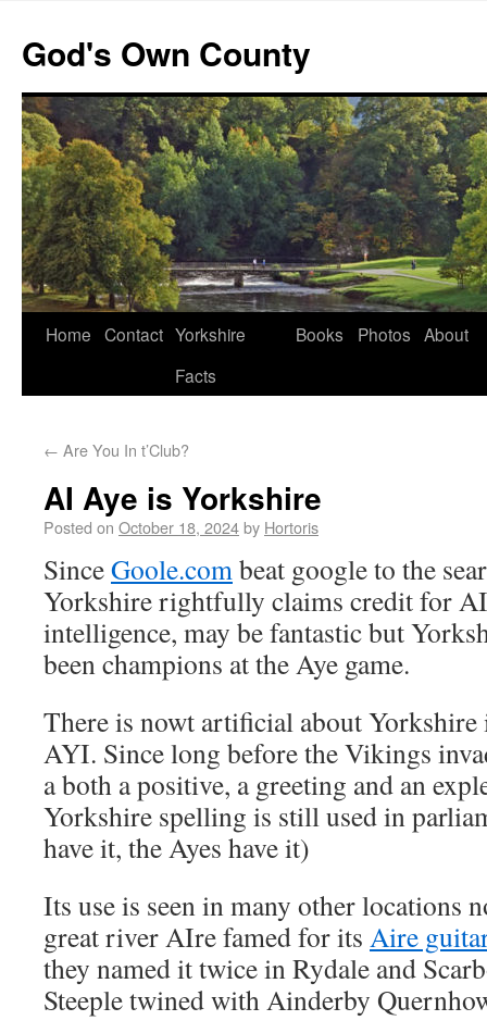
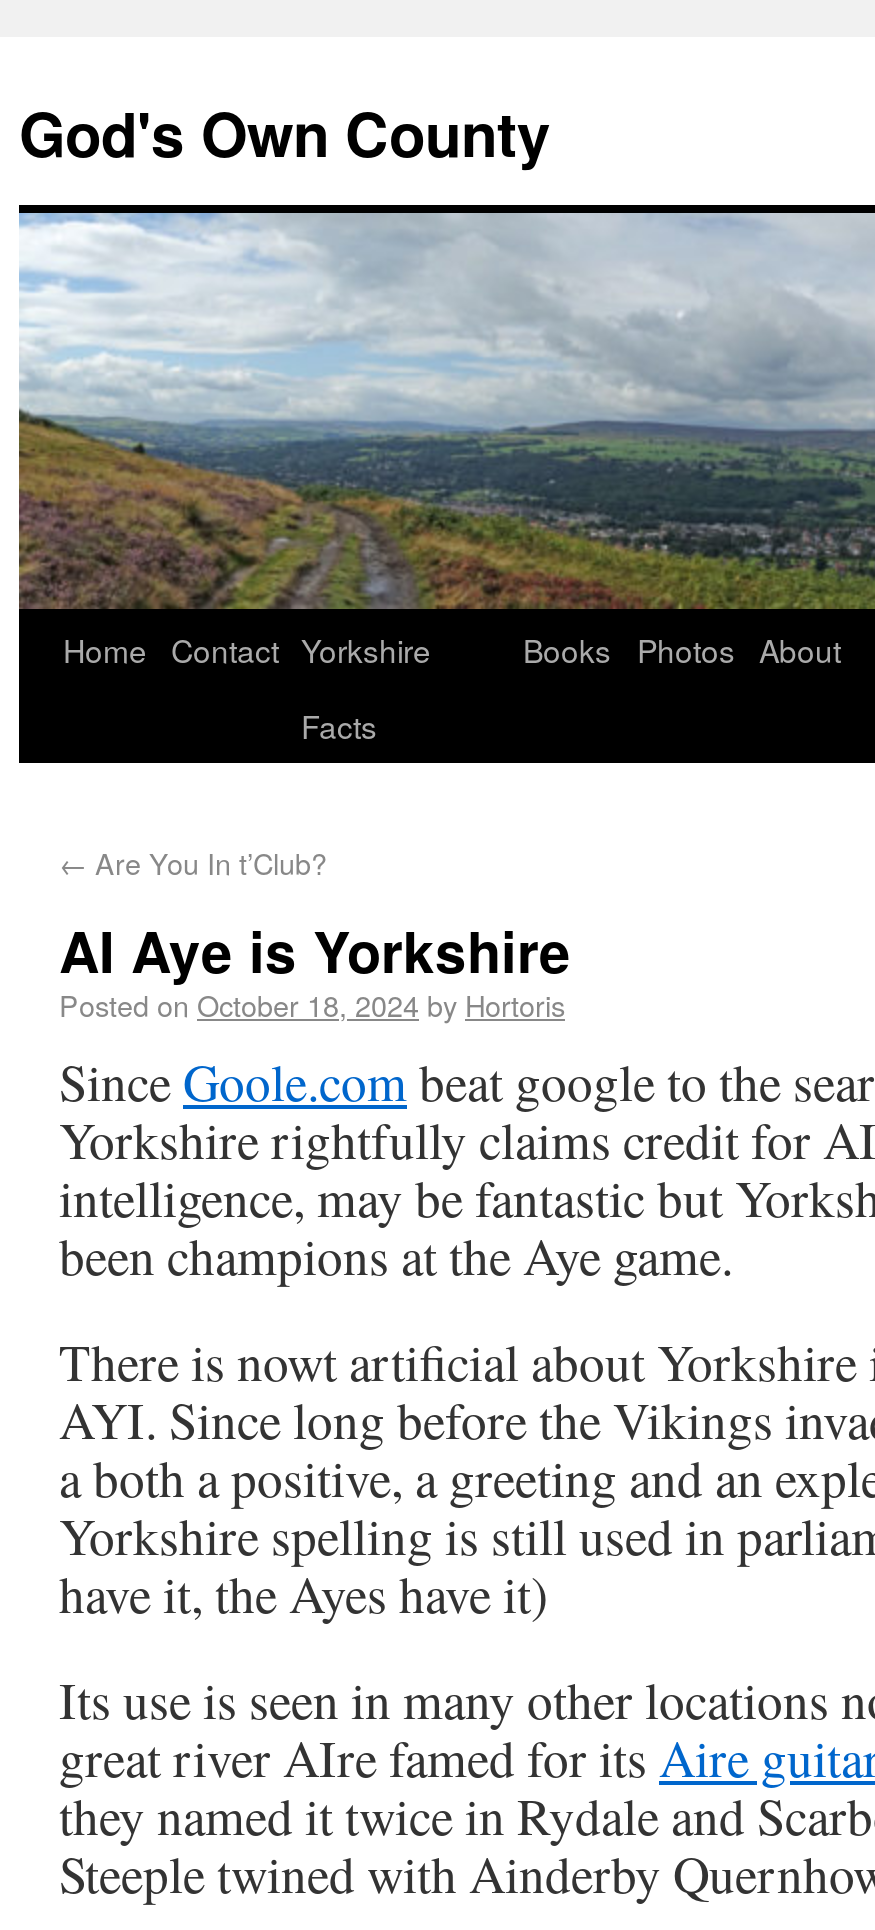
- [image]
+ [image]
